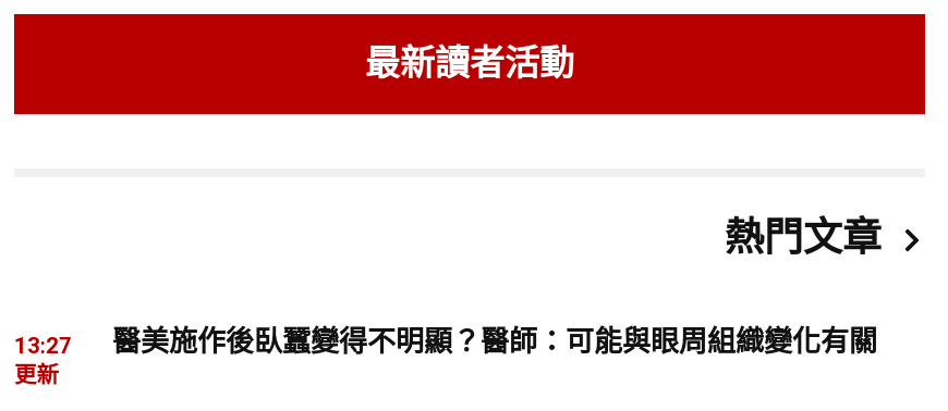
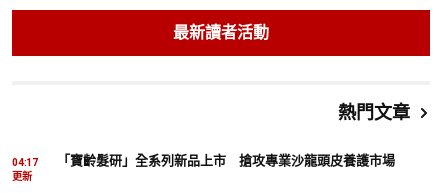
- 13:27
+ 04:17

- 醫美施作後臥蠶變得不明顯？醫師：可能與眼周組織變化有關
+ 「寶齡髮研」全系列新品上市 搶攻專業沙龍頭皮養護市場
